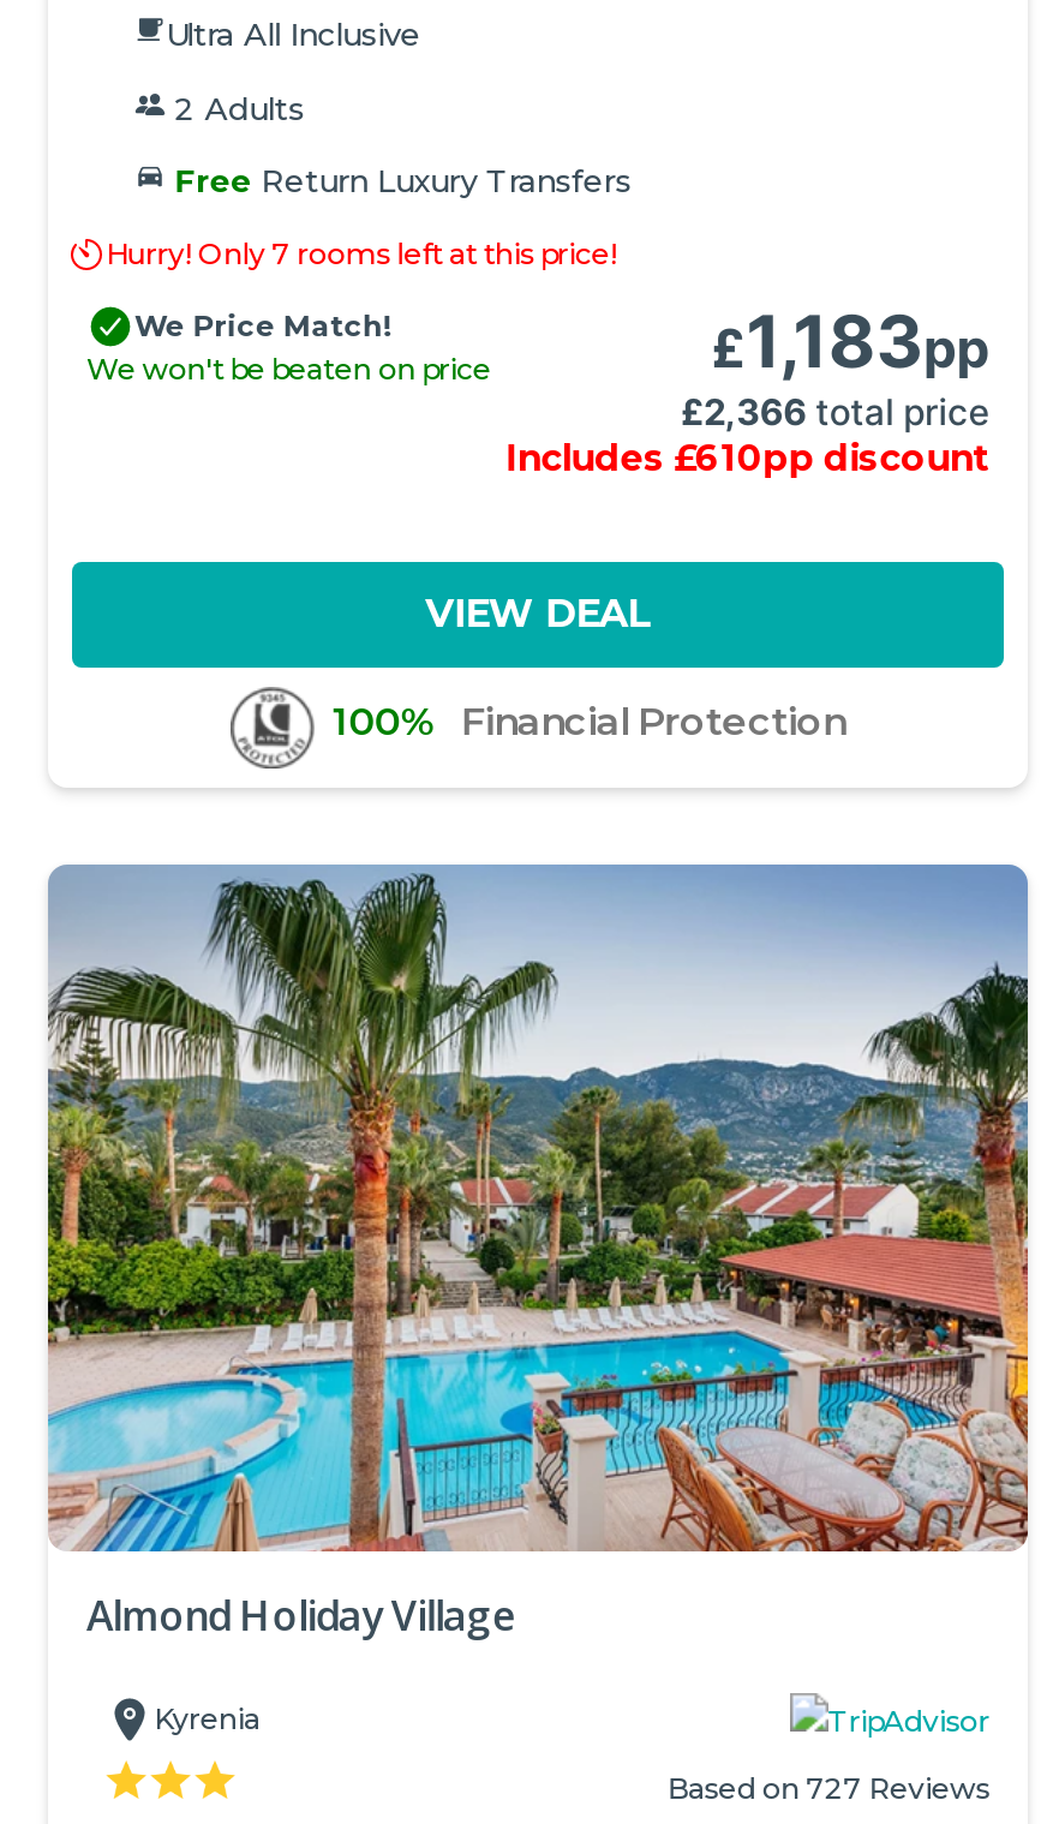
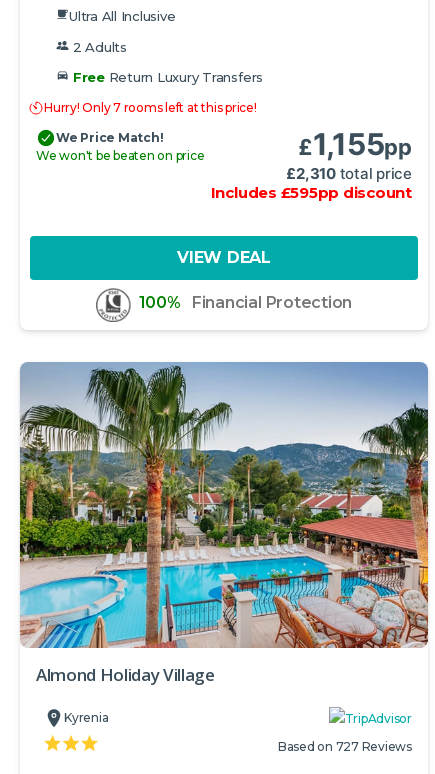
- £1,183pp
+ £1,155pp

- £2,366 total price
+ £2,310 total price

- Includes £610pp discount
+ Includes £595pp discount
